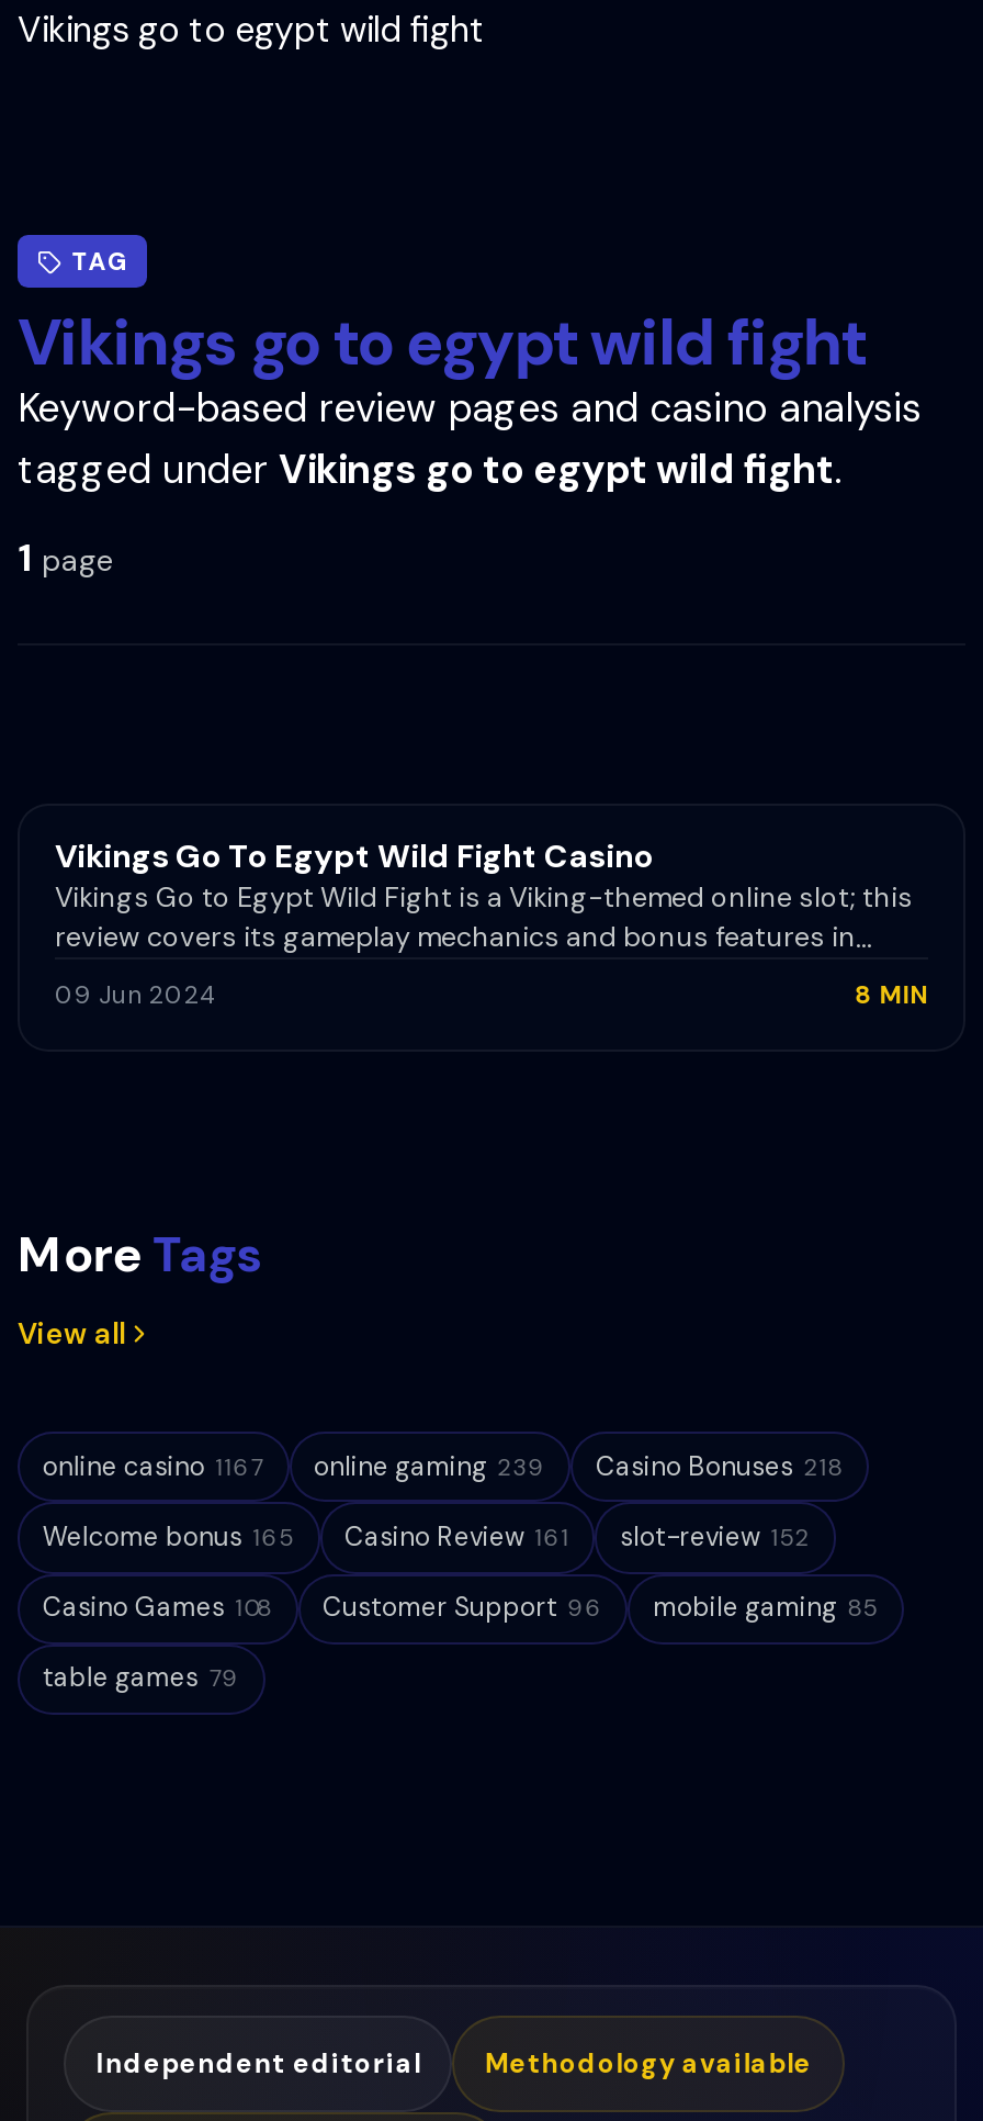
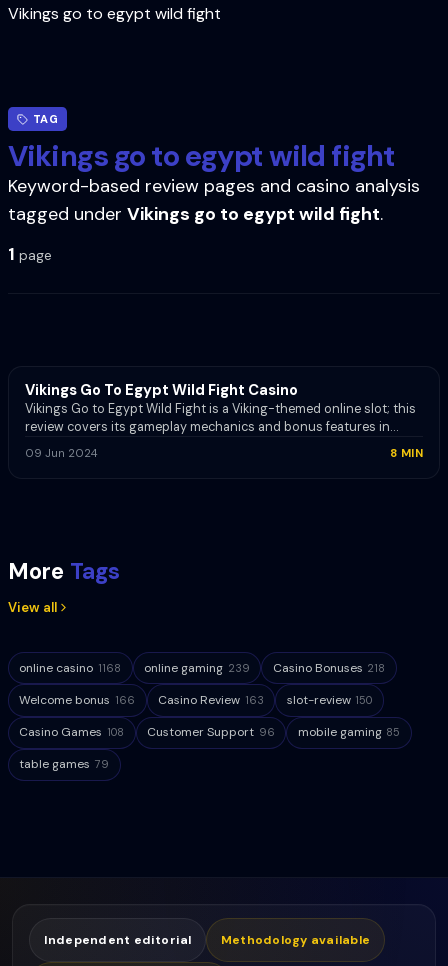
- online casino 1167
+ online casino 1168

- Welcome bonus 165
+ Welcome bonus 166

- Casino Review 161
+ Casino Review 163

- slot-review 152
+ slot-review 150
